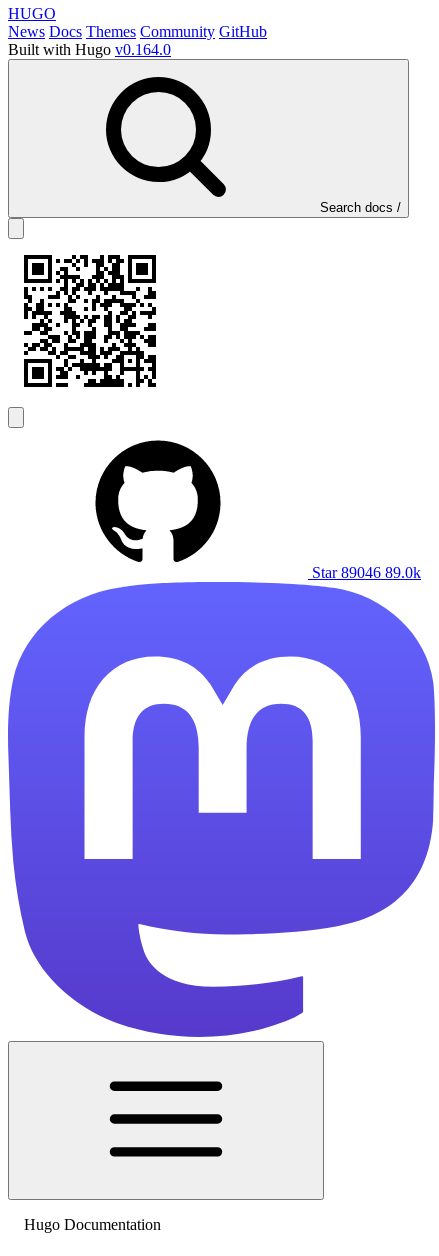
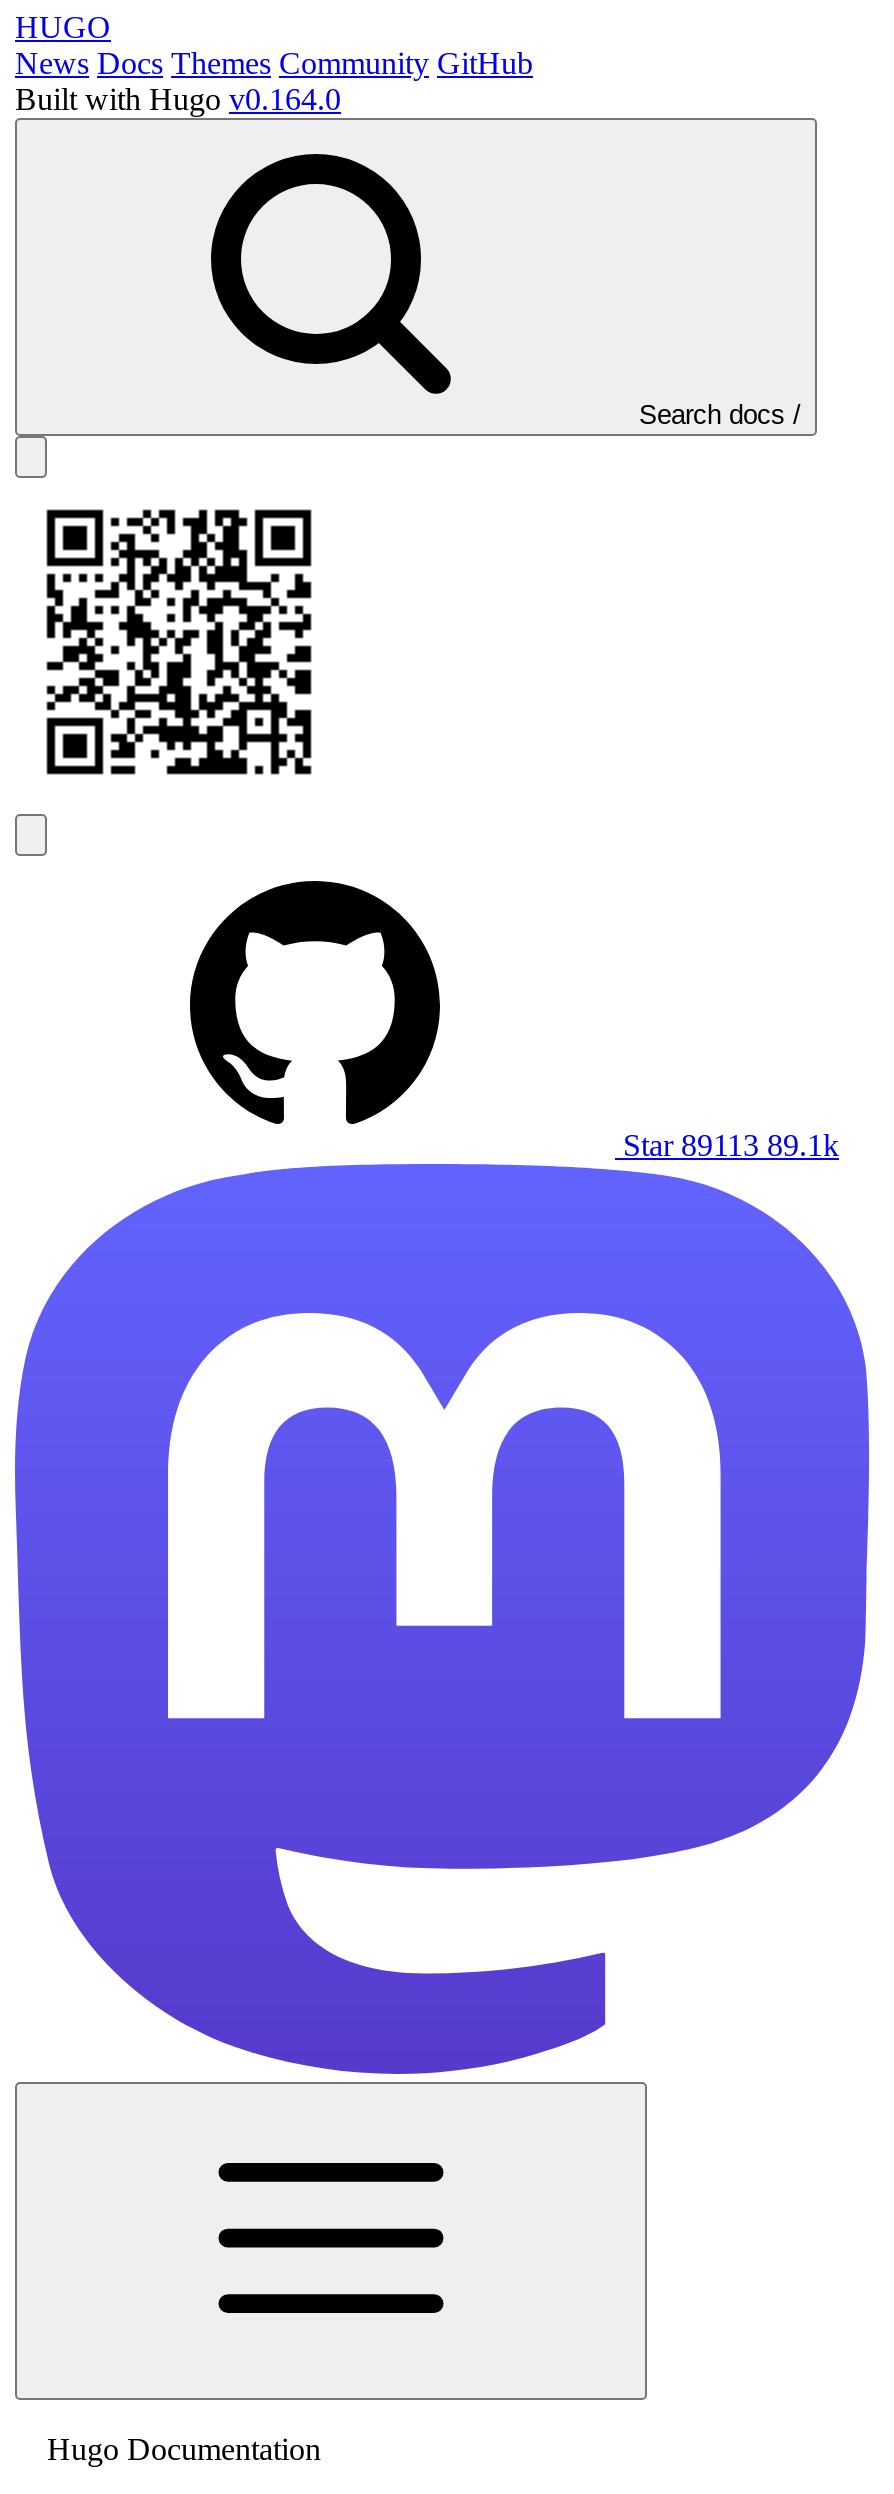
- Star 89046 89.0k
+ Star 89113 89.1k
